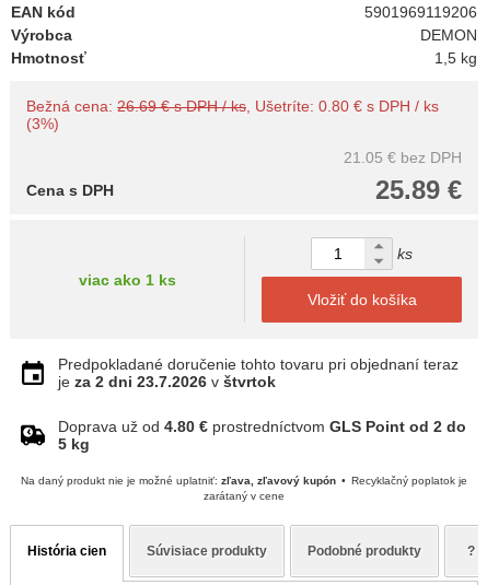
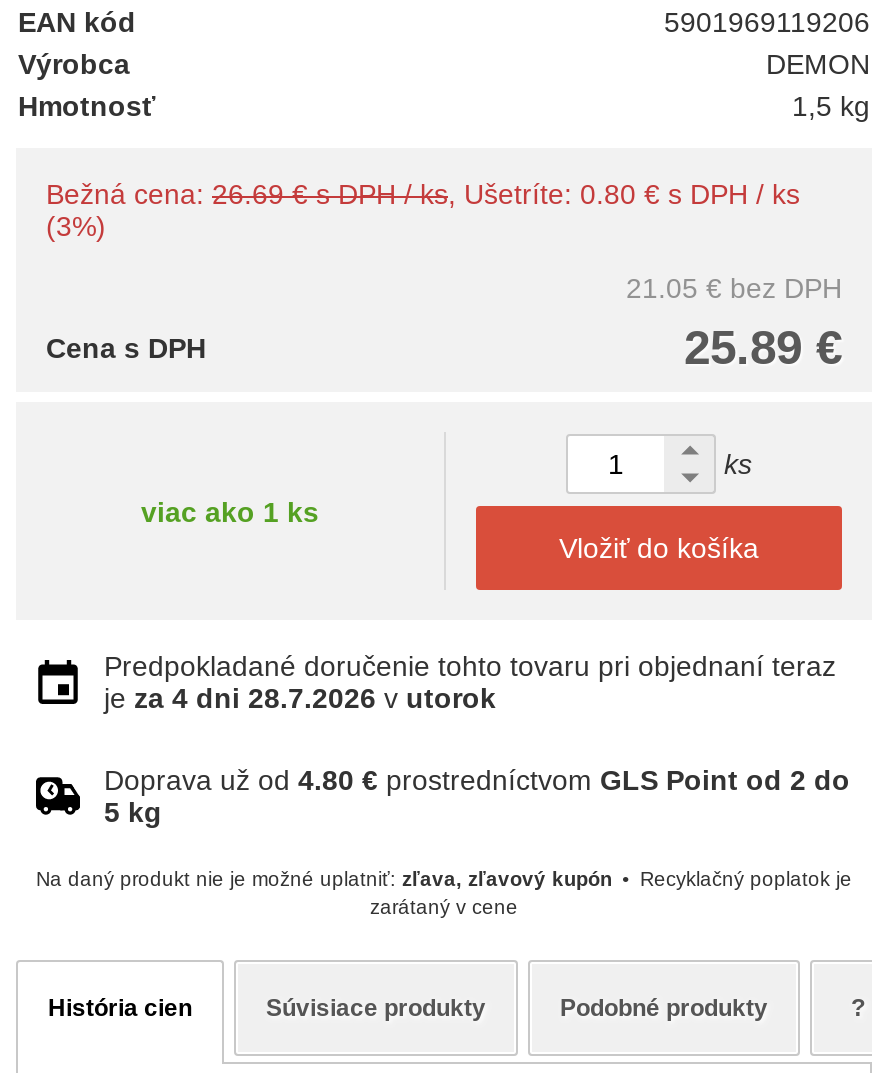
- je za 2 dni 23.7.2026 v štvrtok
+ je za 4 dni 28.7.2026 v utorok
